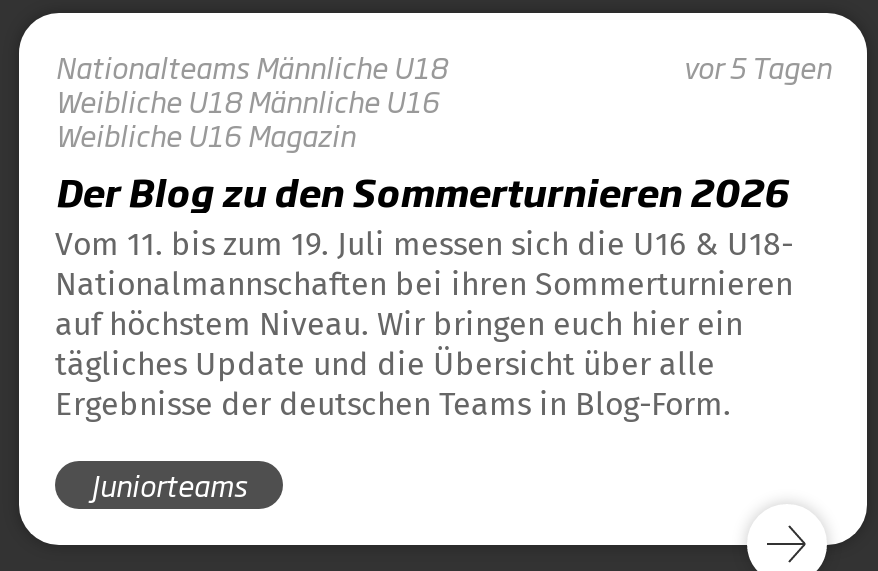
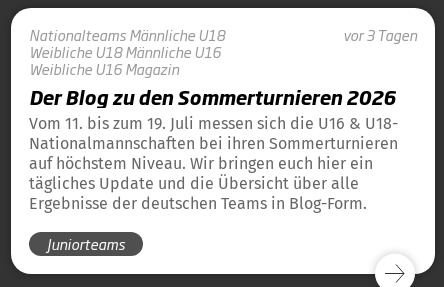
- vor 5 Tagen
+ vor 3 Tagen
